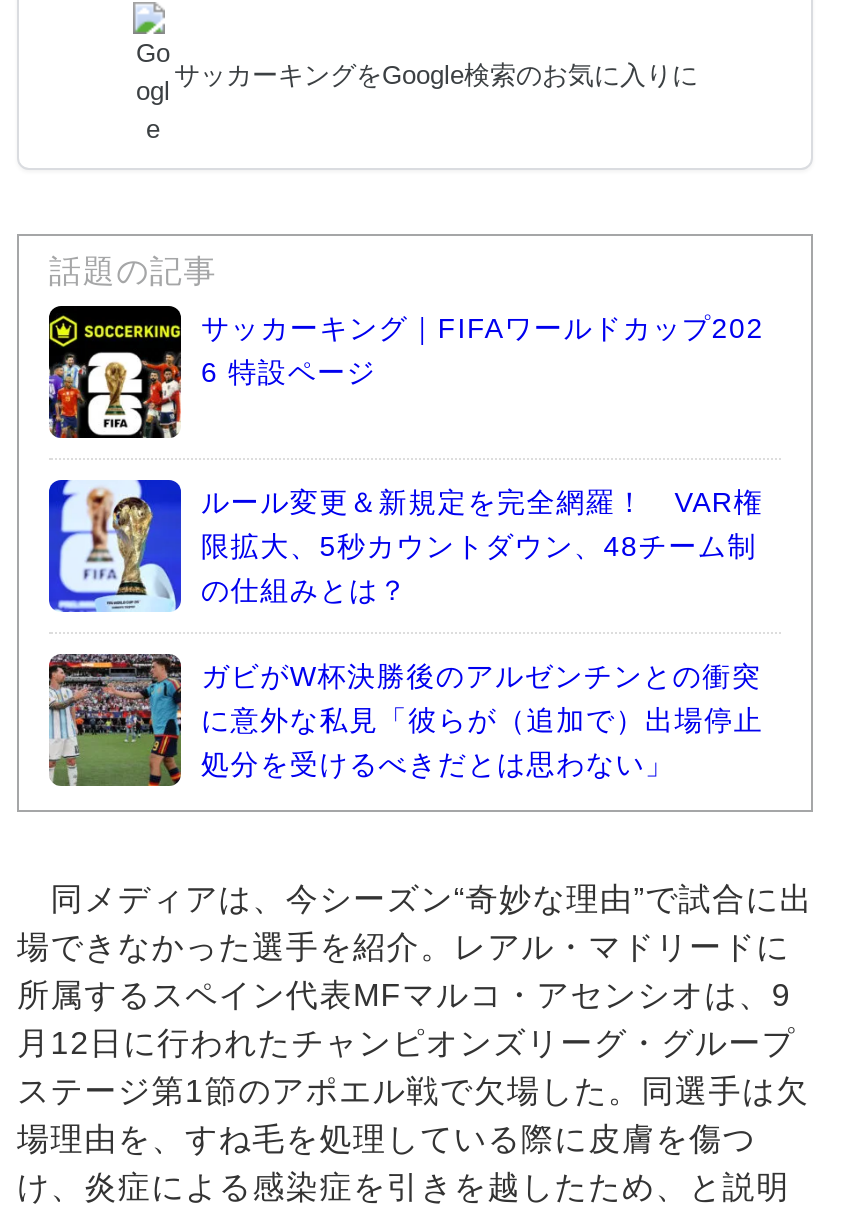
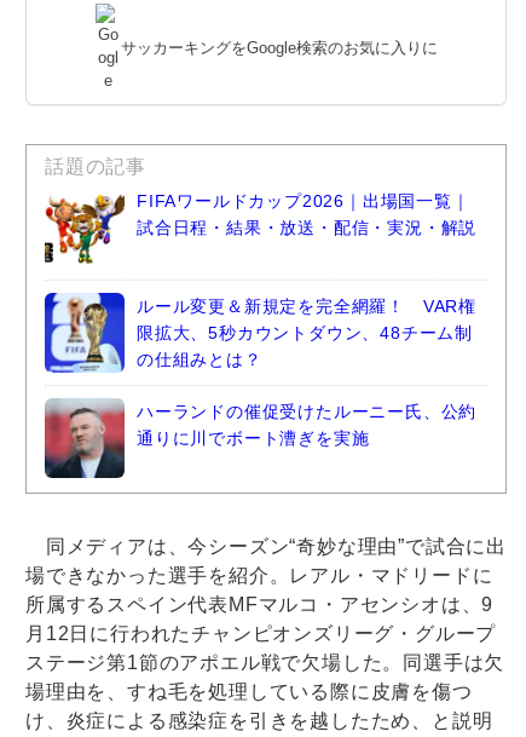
- [image]
- サッカーキング｜FIFAワールドカップ202
- 6 特設ページ
+ [image]
+ FIFAワールドカップ2026｜出場国一覧｜
+ 試合日程・結果・放送・配信・実況・解説

- [image]
- ガビがW杯決勝後のアルゼンチンとの衝突
- に意外な私見「彼らが（追加で）出場停止
- 処分を受けるべきだとは思わない」
+ [image]
+ ハーランドの催促受けたルーニー氏、公約
+ 通りに川でボート漕ぎを実施
